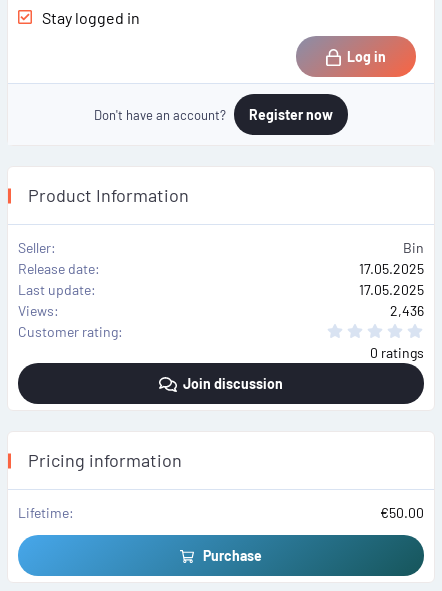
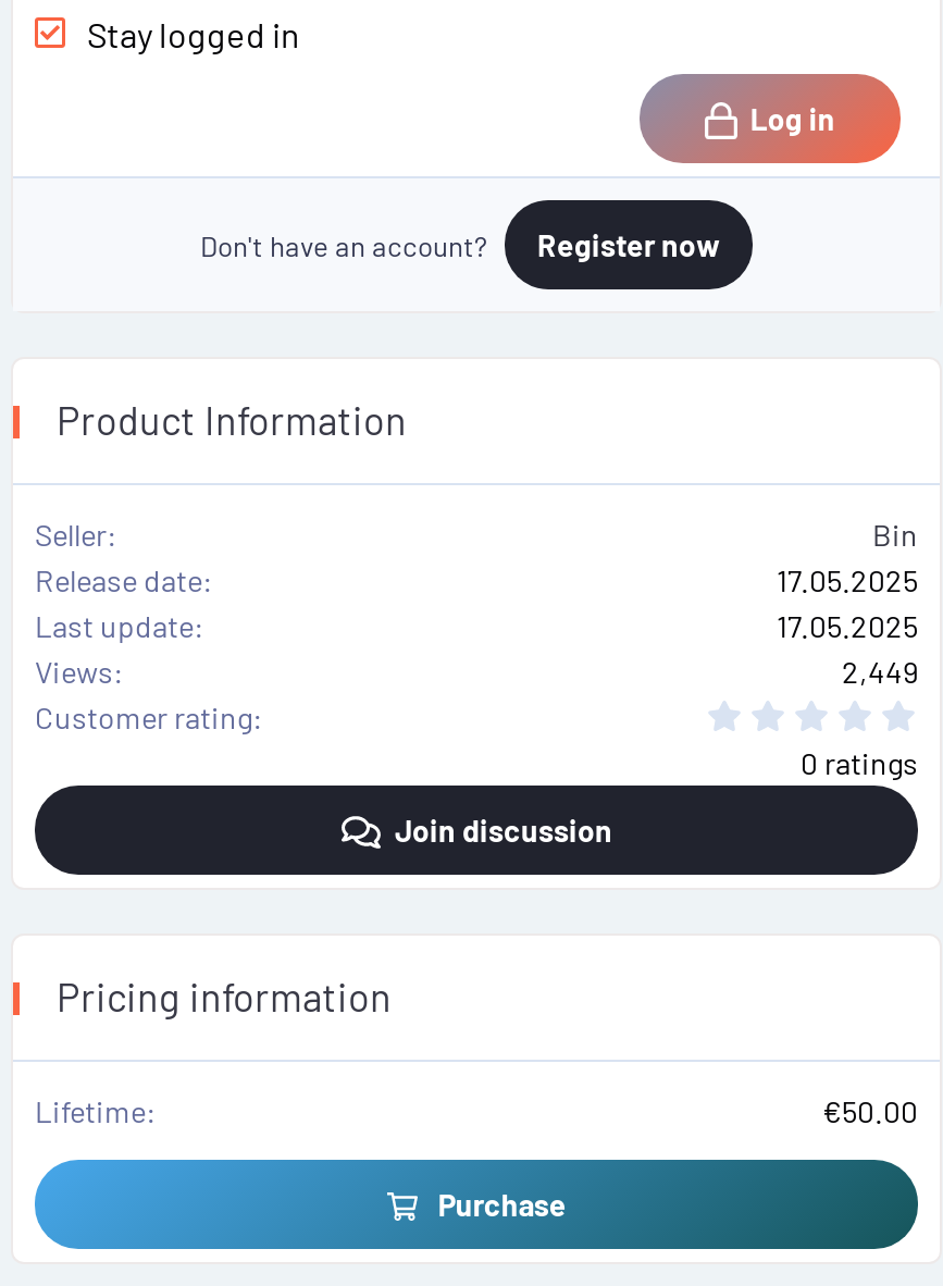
- 2,436
+ 2,449
